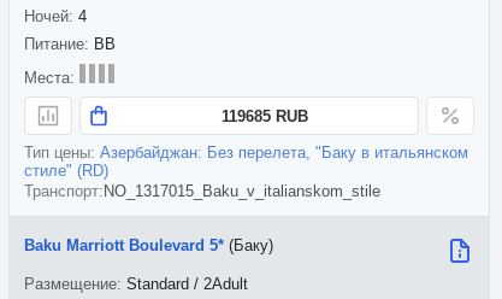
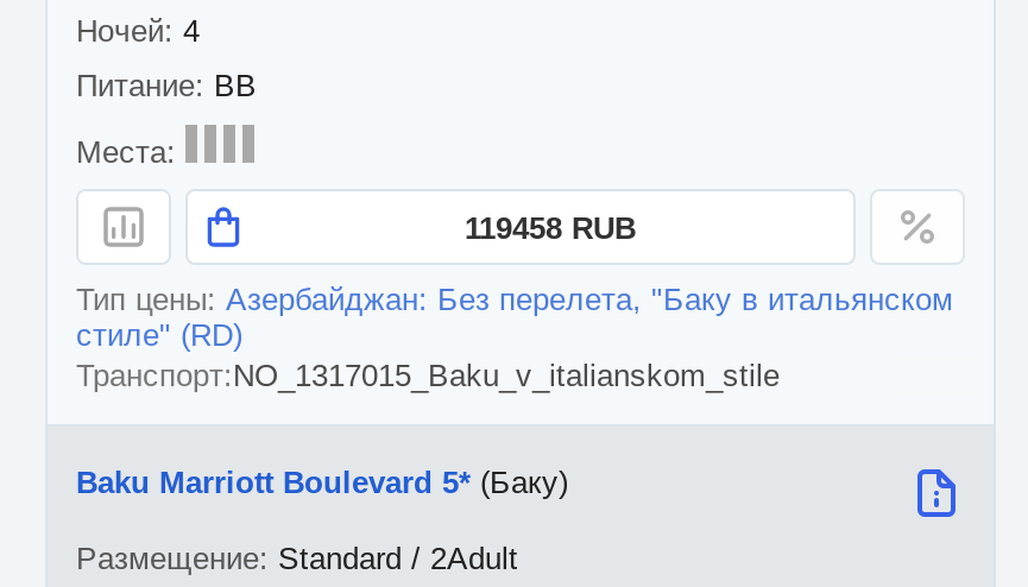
- 119685 RUB
+ 119458 RUB
